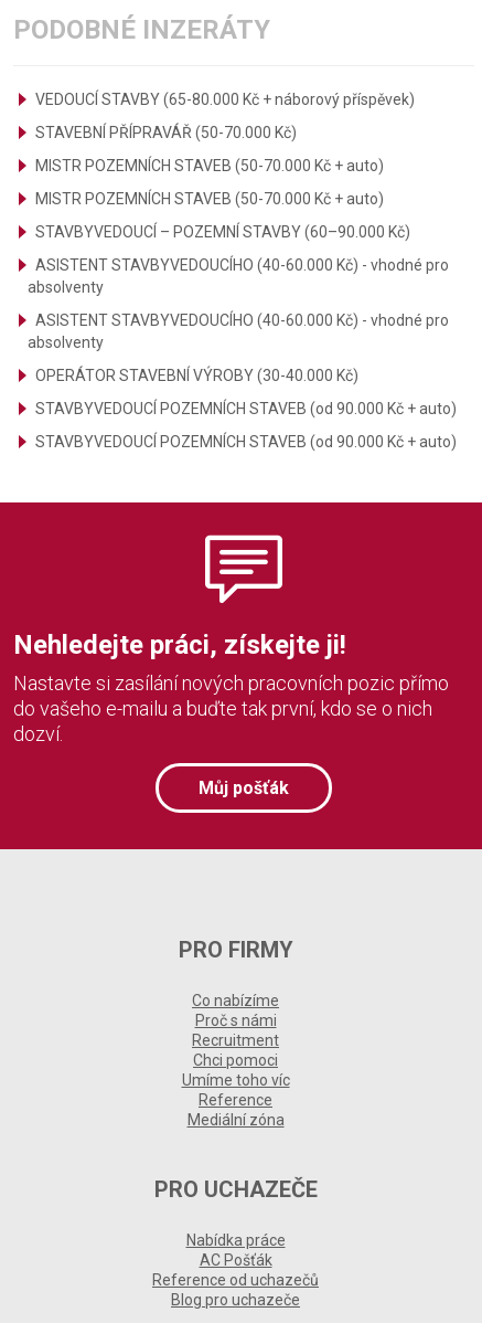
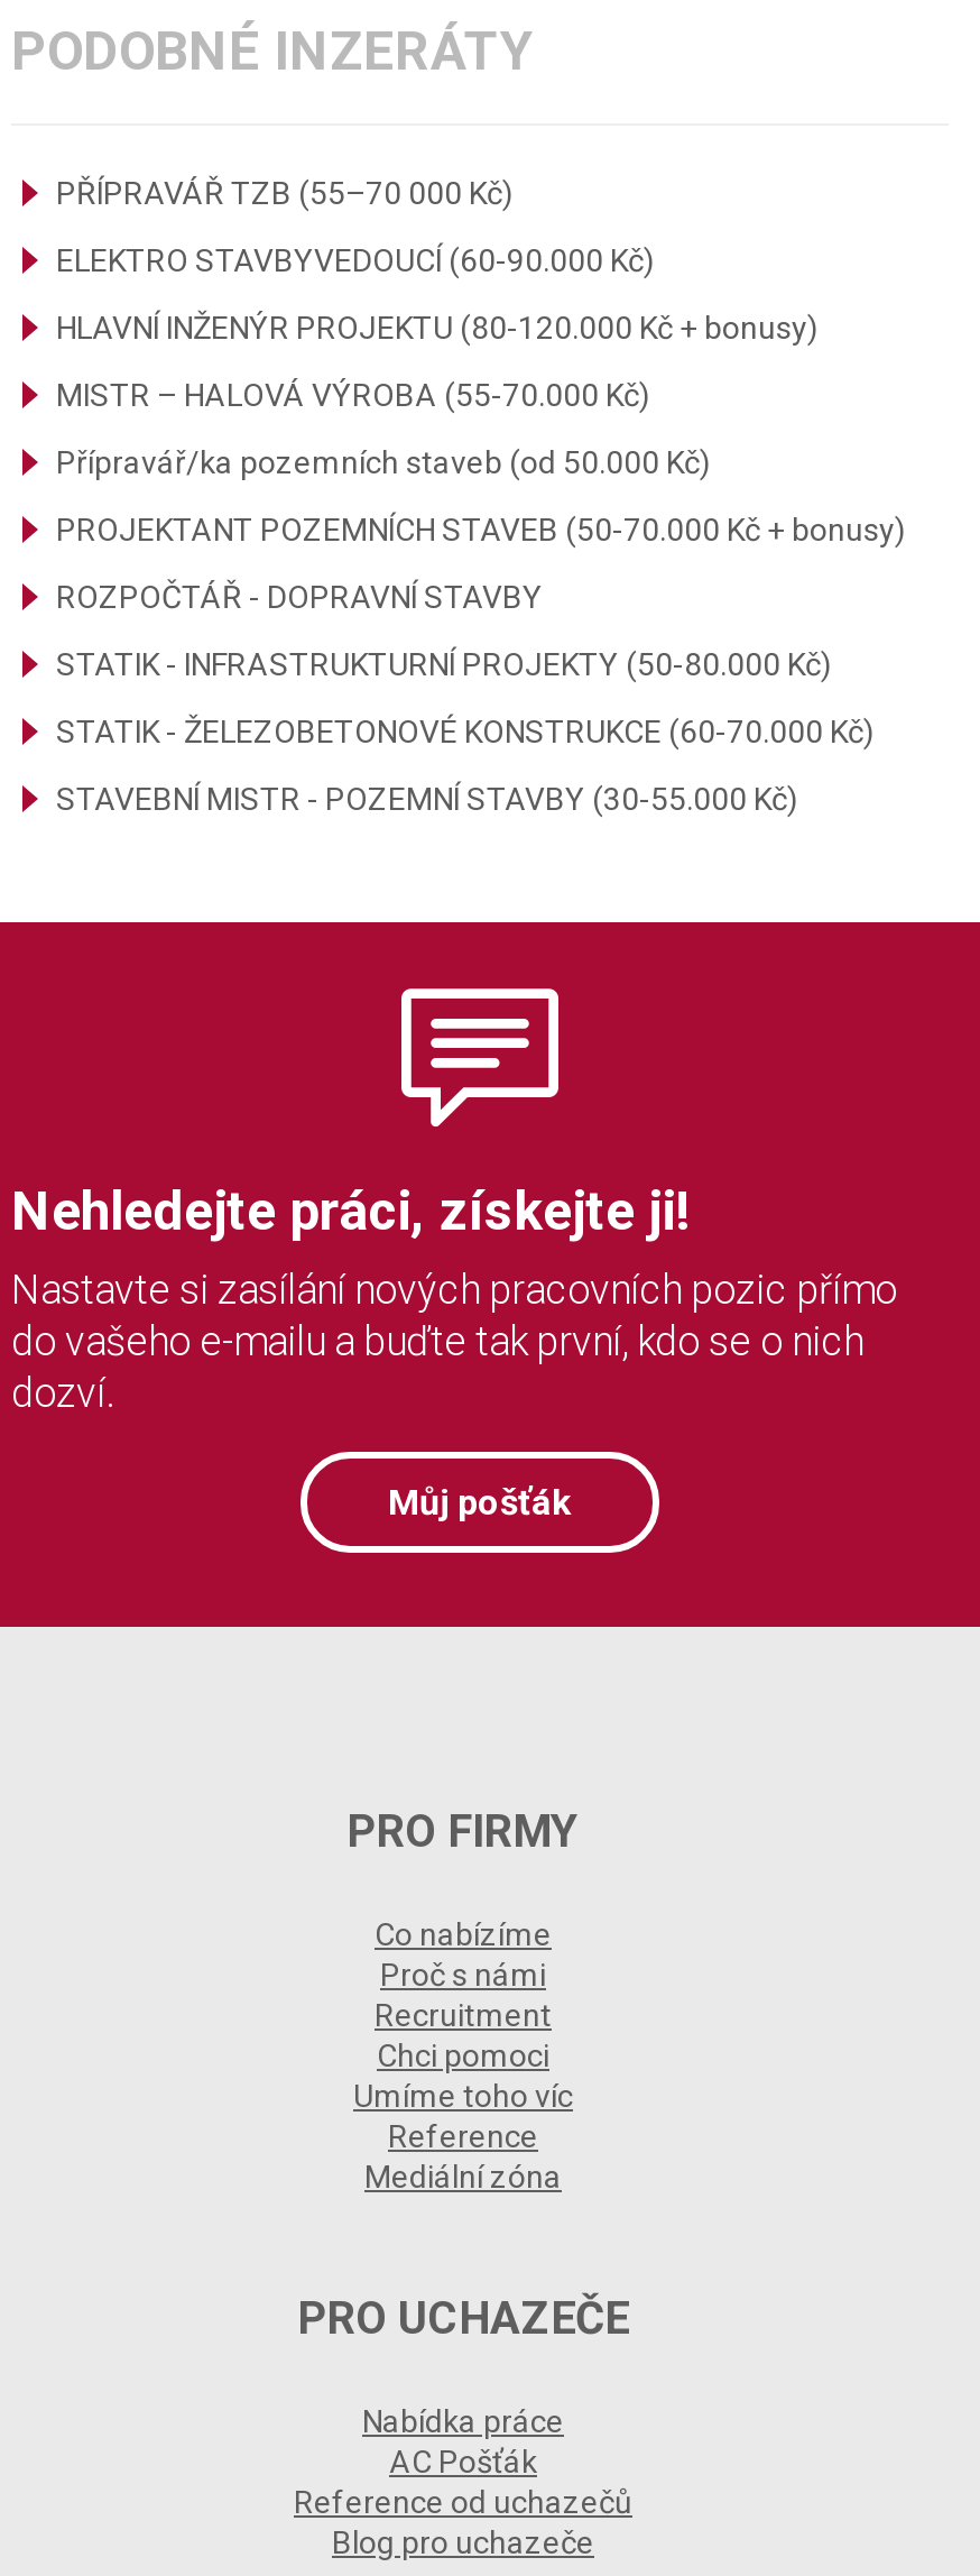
- VEDOUCÍ STAVBY (65-80.000 Kč + náborový příspěvek)
+ PŘÍPRAVÁŘ TZB (55–70 000 Kč)

- STAVEBNÍ PŘÍPRAVÁŘ (50-70.000 Kč)
+ ELEKTRO STAVBYVEDOUCÍ (60-90.000 Kč)

- MISTR POZEMNÍCH STAVEB (50-70.000 Kč + auto)
+ HLAVNÍ INŽENÝR PROJEKTU (80-120.000 Kč + bonusy)

- MISTR POZEMNÍCH STAVEB (50-70.000 Kč + auto)
+ MISTR – HALOVÁ VÝROBA (55-70.000 Kč)

- STAVBYVEDOUCÍ – POZEMNÍ STAVBY (60–90.000 Kč)
+ Přípravář/ka pozemních staveb (od 50.000 Kč)

- ASISTENT STAVBYVEDOUCÍHO (40-60.000 Kč) - vhodné pro
- absolventy
+ PROJEKTANT POZEMNÍCH STAVEB (50-70.000 Kč + bonusy)

- ASISTENT STAVBYVEDOUCÍHO (40-60.000 Kč) - vhodné pro
- absolventy
+ ROZPOČTÁŘ - DOPRAVNÍ STAVBY

- OPERÁTOR STAVEBNÍ VÝROBY (30-40.000 Kč)
+ STATIK - INFRASTRUKTURNÍ PROJEKTY (50-80.000 Kč)

- STAVBYVEDOUCÍ POZEMNÍCH STAVEB (od 90.000 Kč + auto)
+ STATIK - ŽELEZOBETONOVÉ KONSTRUKCE (60-70.000 Kč)

- STAVBYVEDOUCÍ POZEMNÍCH STAVEB (od 90.000 Kč + auto)
+ STAVEBNÍ MISTR - POZEMNÍ STAVBY (30-55.000 Kč)
